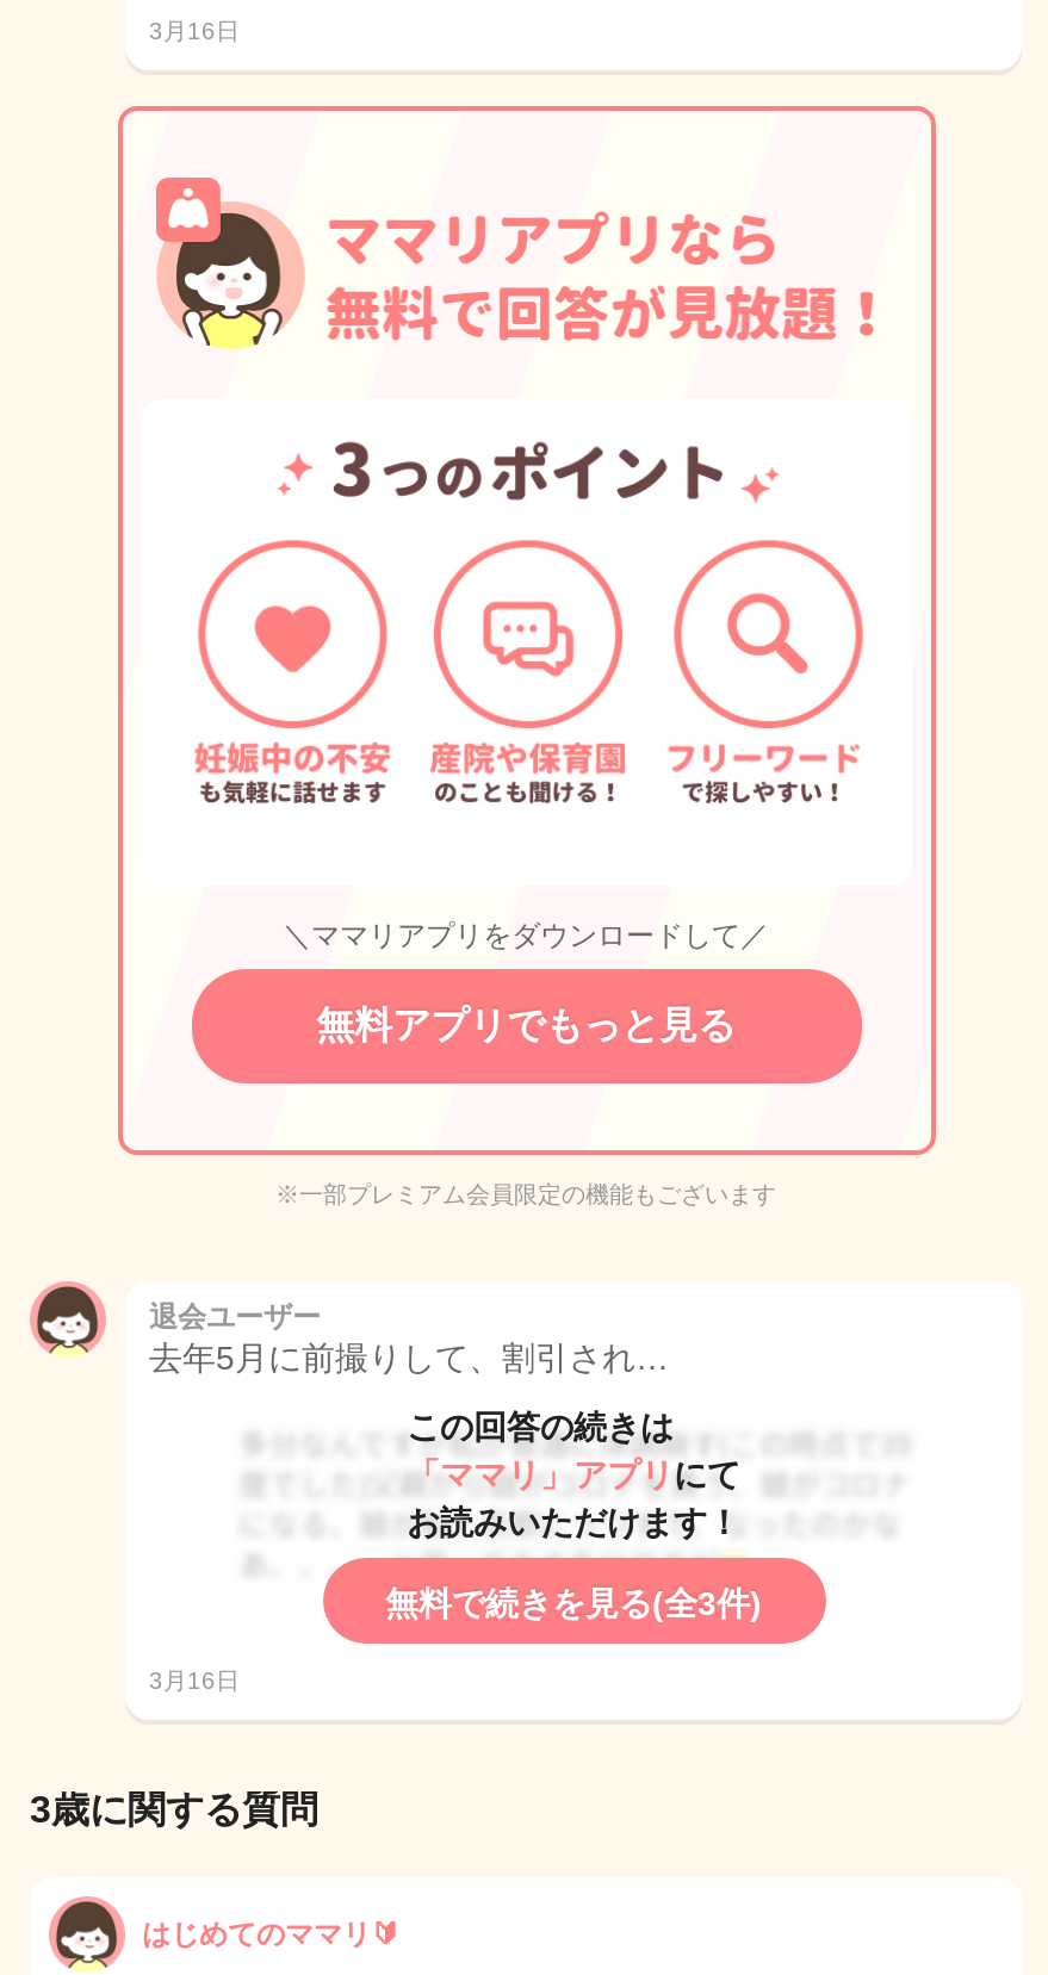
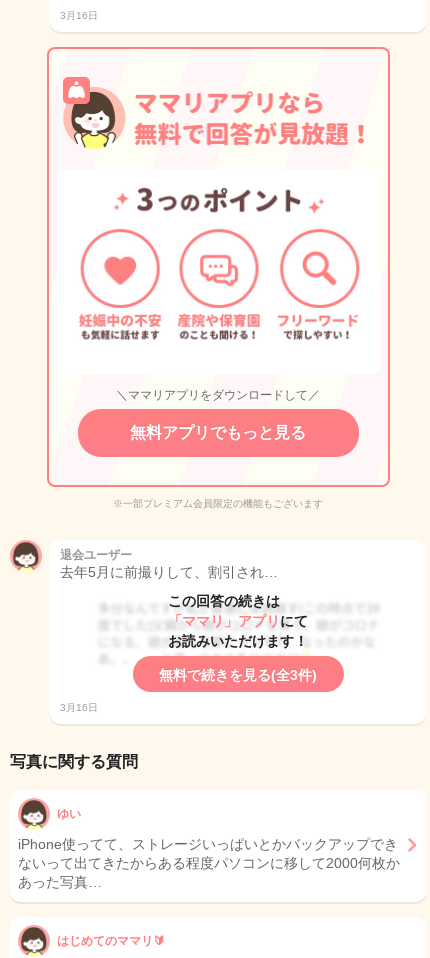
- 3歳に関する質問
+ 写真に関する質問
+ ゆい
+ iPhone使ってて、ストレージいっぱいとかバックアップでき
+ ないって出てきたからある程度パソコンに移して2000何枚か
+ あった写真…
